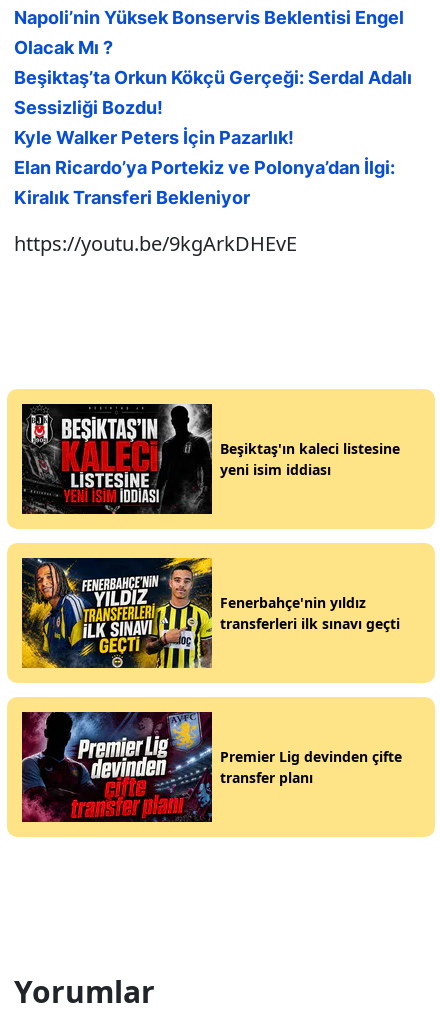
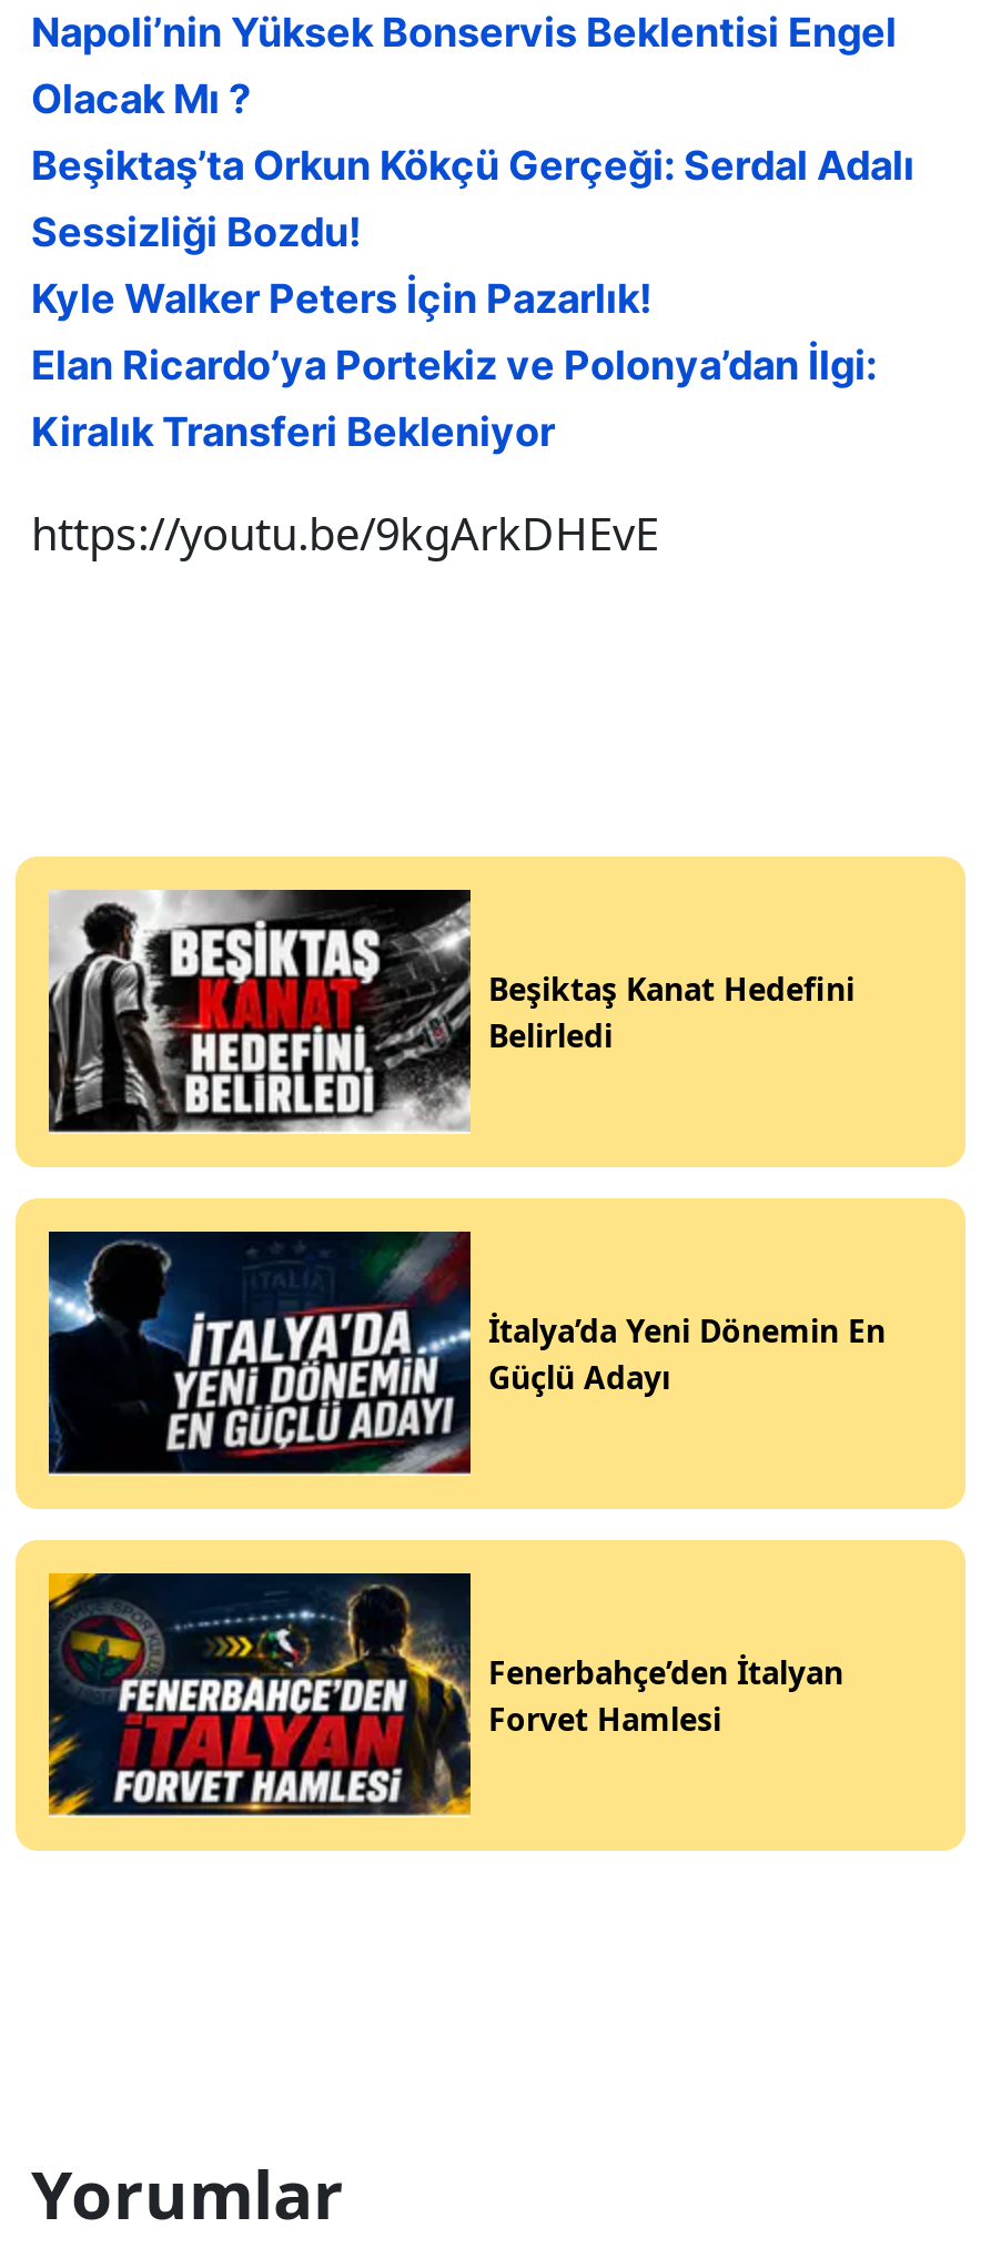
- [image]
- Beşiktaş'ın kaleci listesine
- yeni isim iddiası
+ [image]
+ Beşiktaş Kanat Hedefini
+ Belirledi

- [image]
- Fenerbahçe'nin yıldız
- transferleri ilk sınavı geçti
+ [image]
+ İtalya’da Yeni Dönemin En
+ Güçlü Adayı

- [image]
- Premier Lig devinden çifte
- transfer planı
+ [image]
+ Fenerbahçe’den İtalyan
+ Forvet Hamlesi
